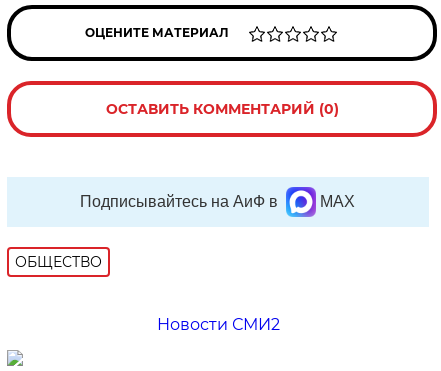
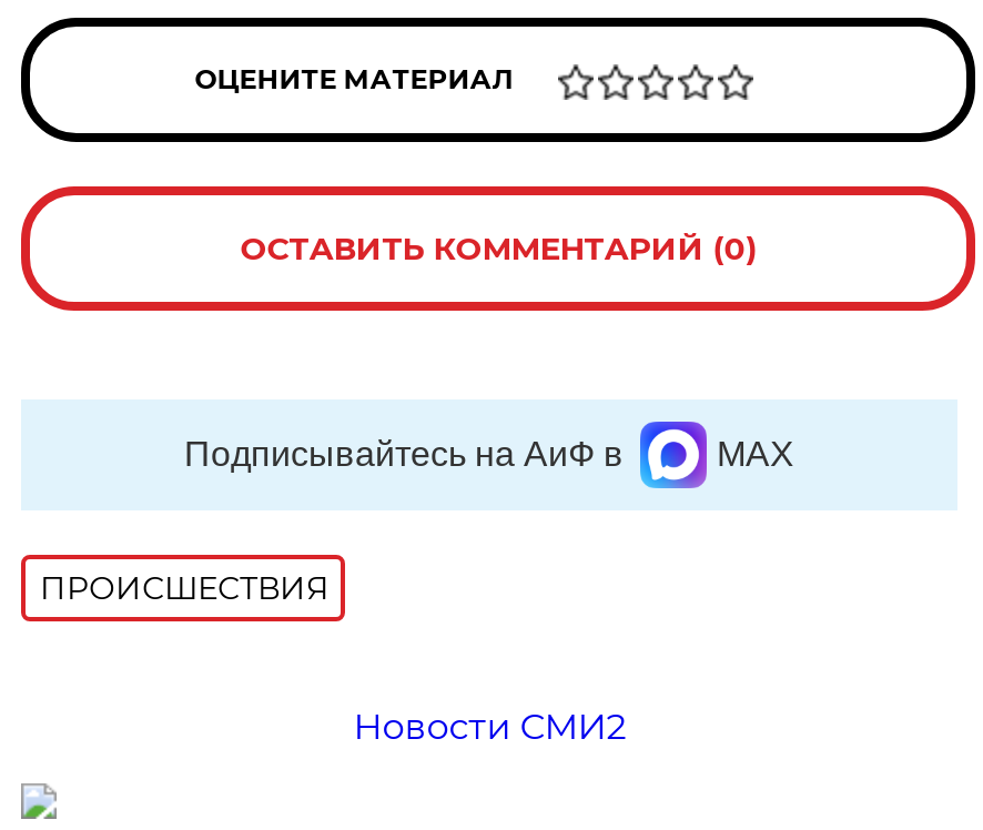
- ОБЩЕСТВО
+ ПРОИСШЕСТВИЯ
